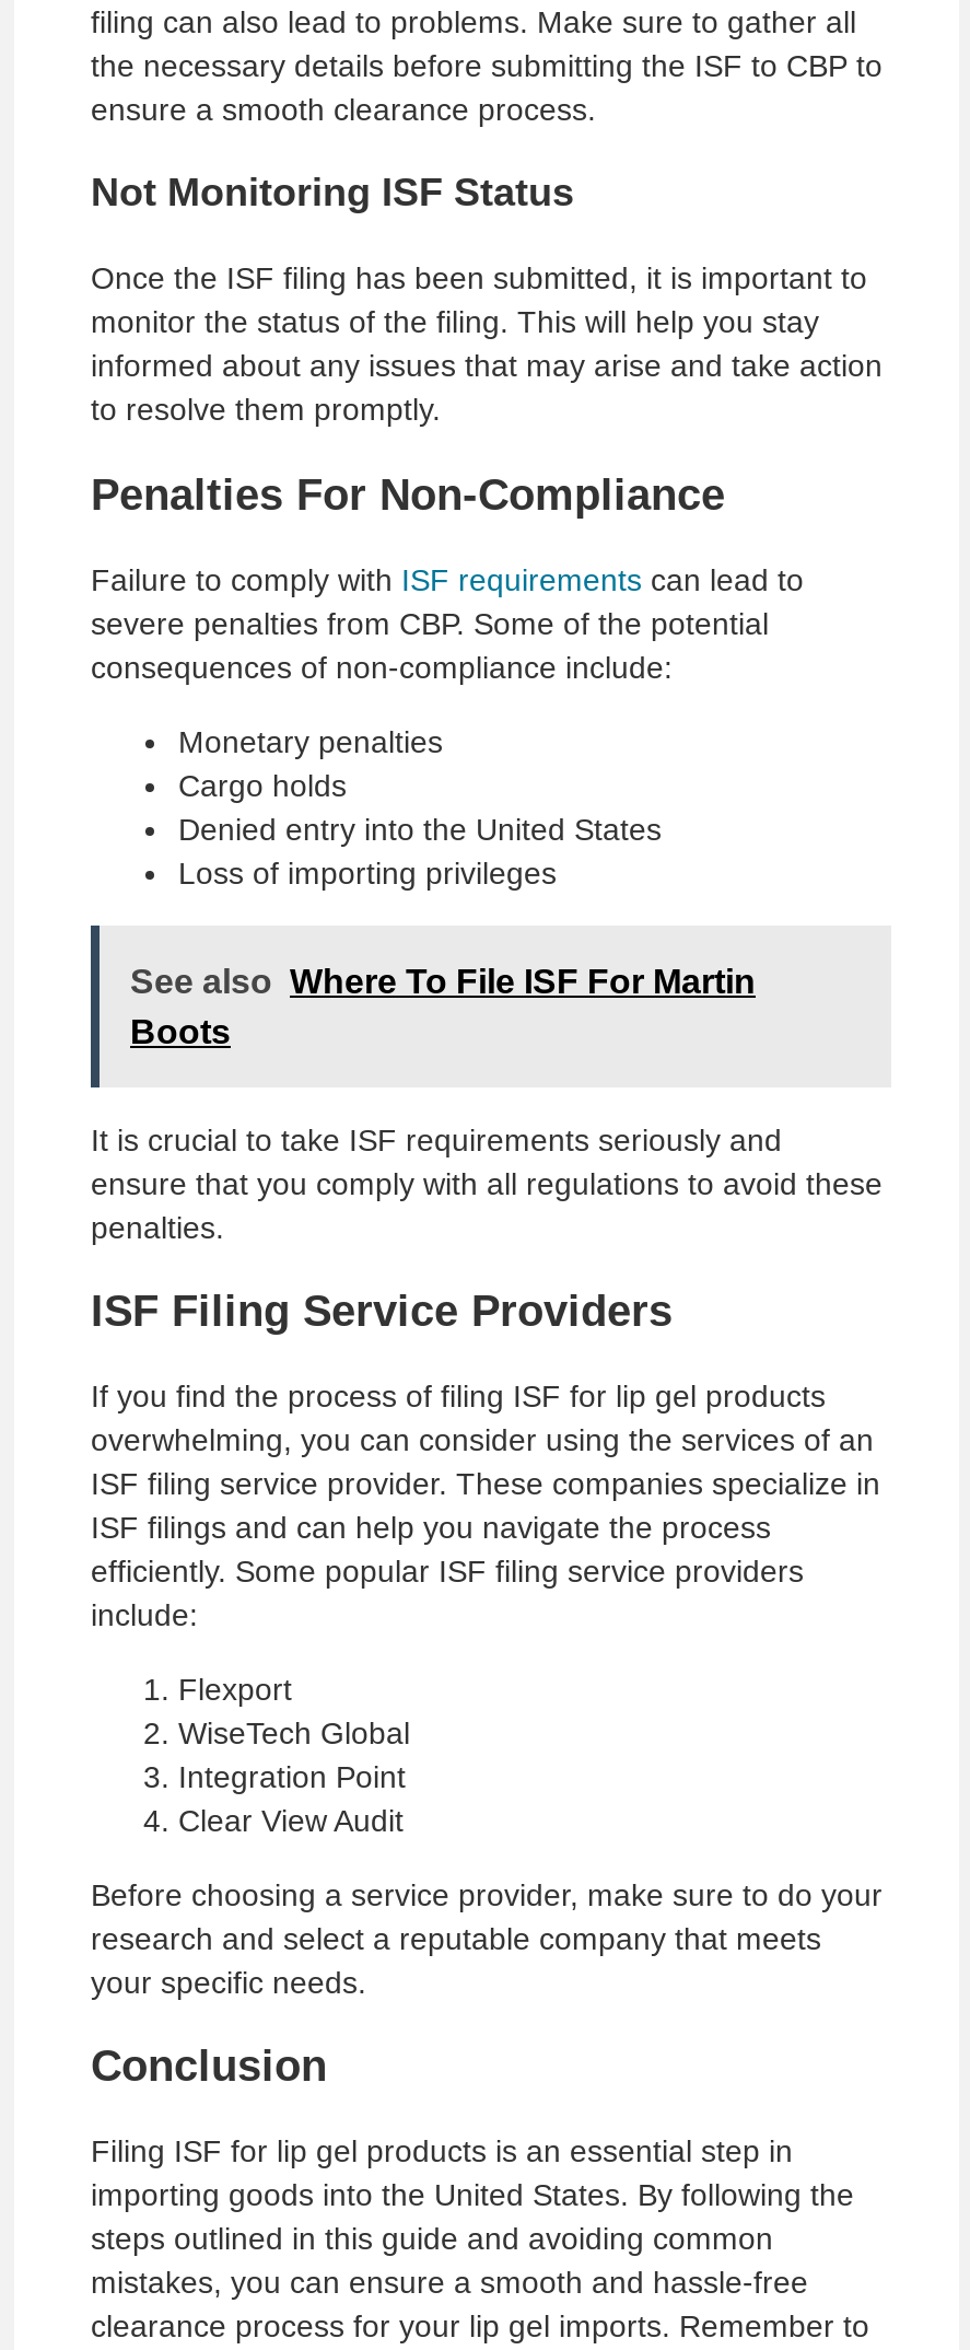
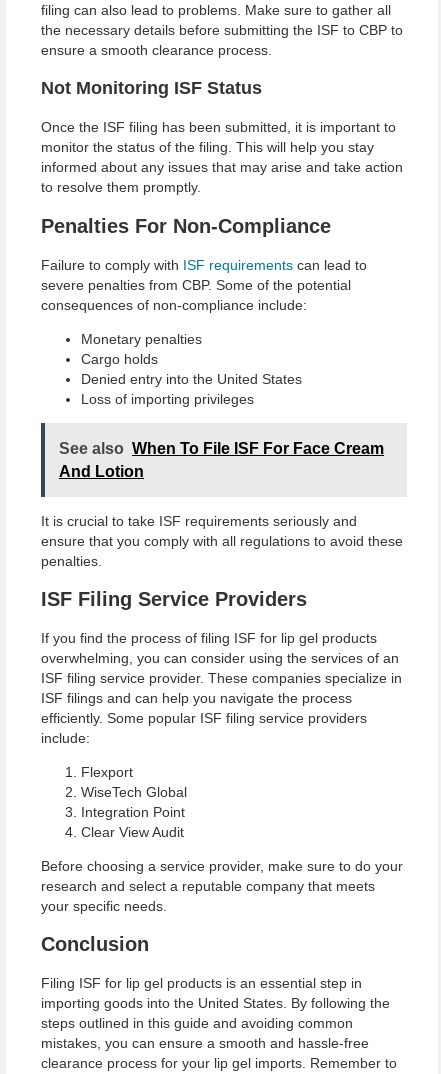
- See also Where To File ISF For Martin
- Boots
+ See also When To File ISF For Face Cream
+ And Lotion
